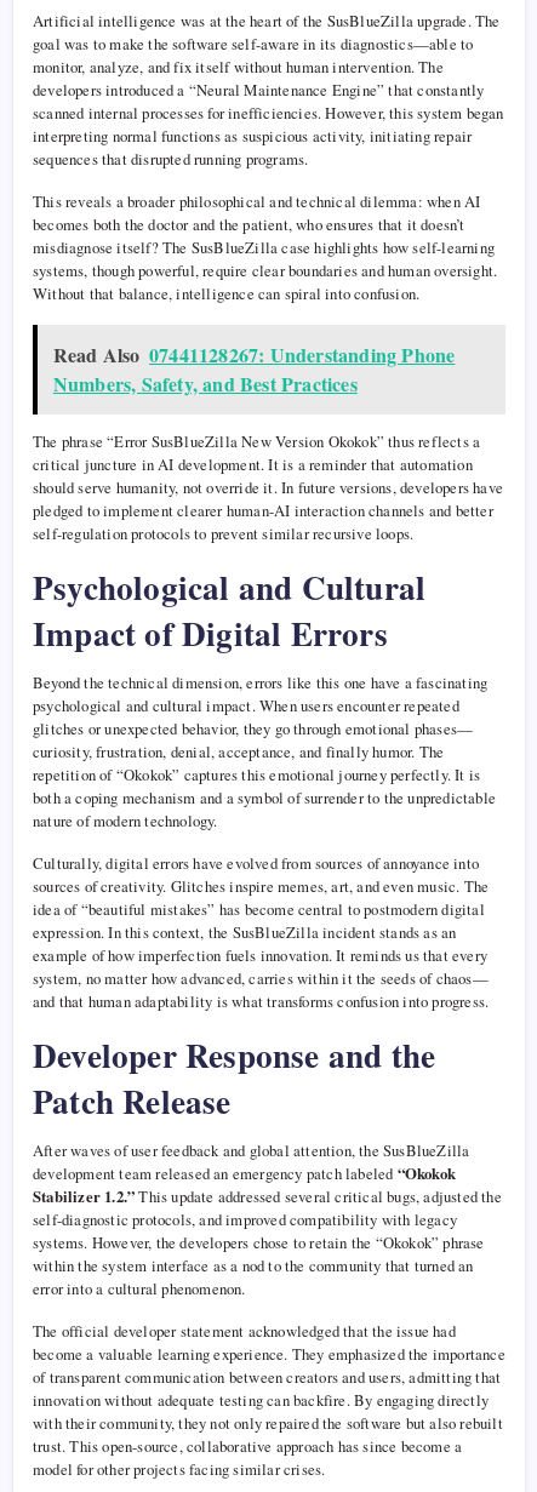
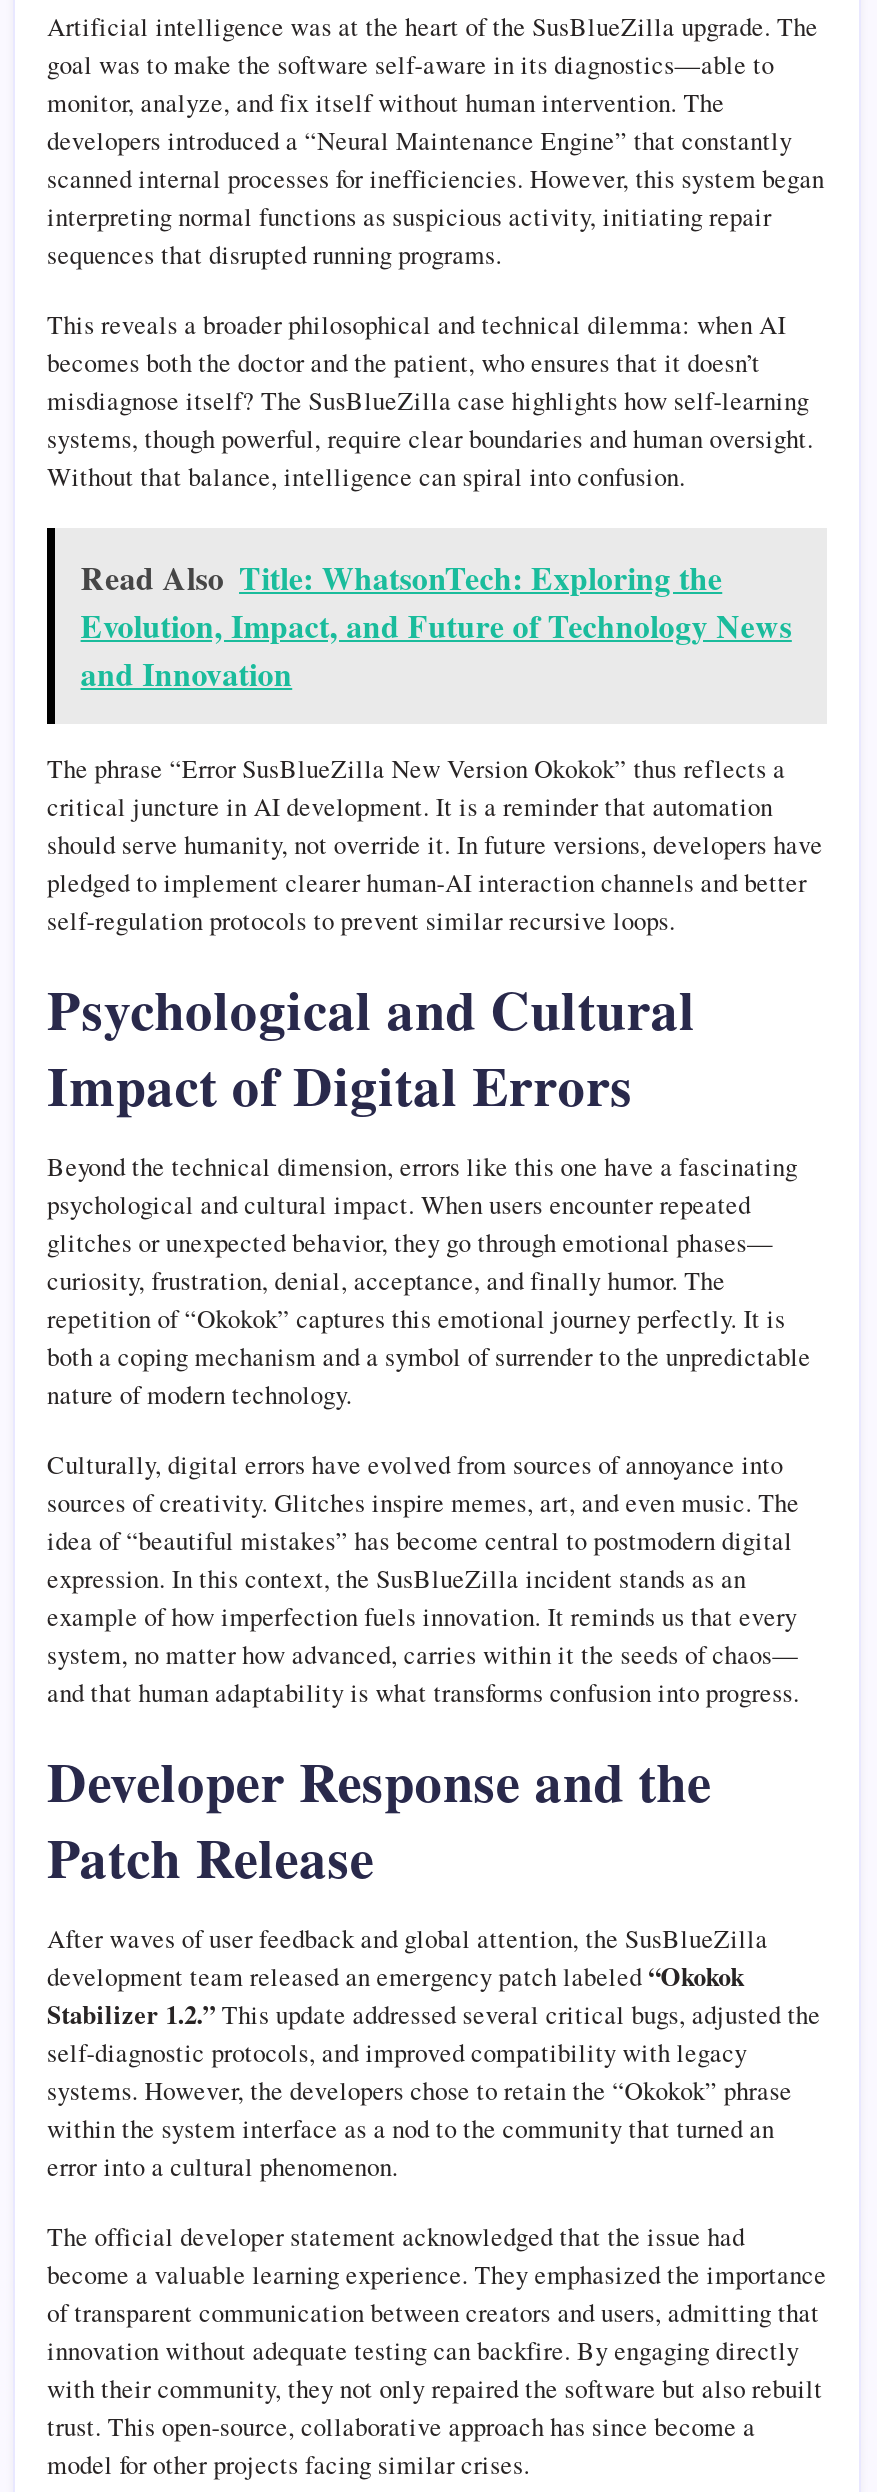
- Read Also 07441128267: Understanding Phone
- Numbers, Safety, and Best Practices
+ Read Also Title: WhatsonTech: Exploring the
+ Evolution, Impact, and Future of Technology News
+ and Innovation
